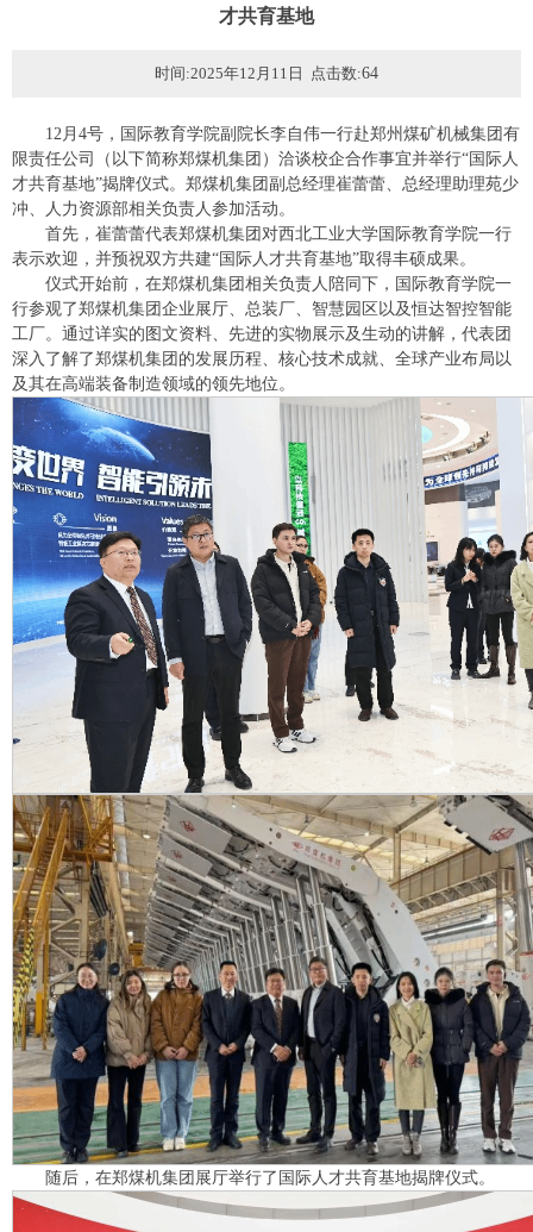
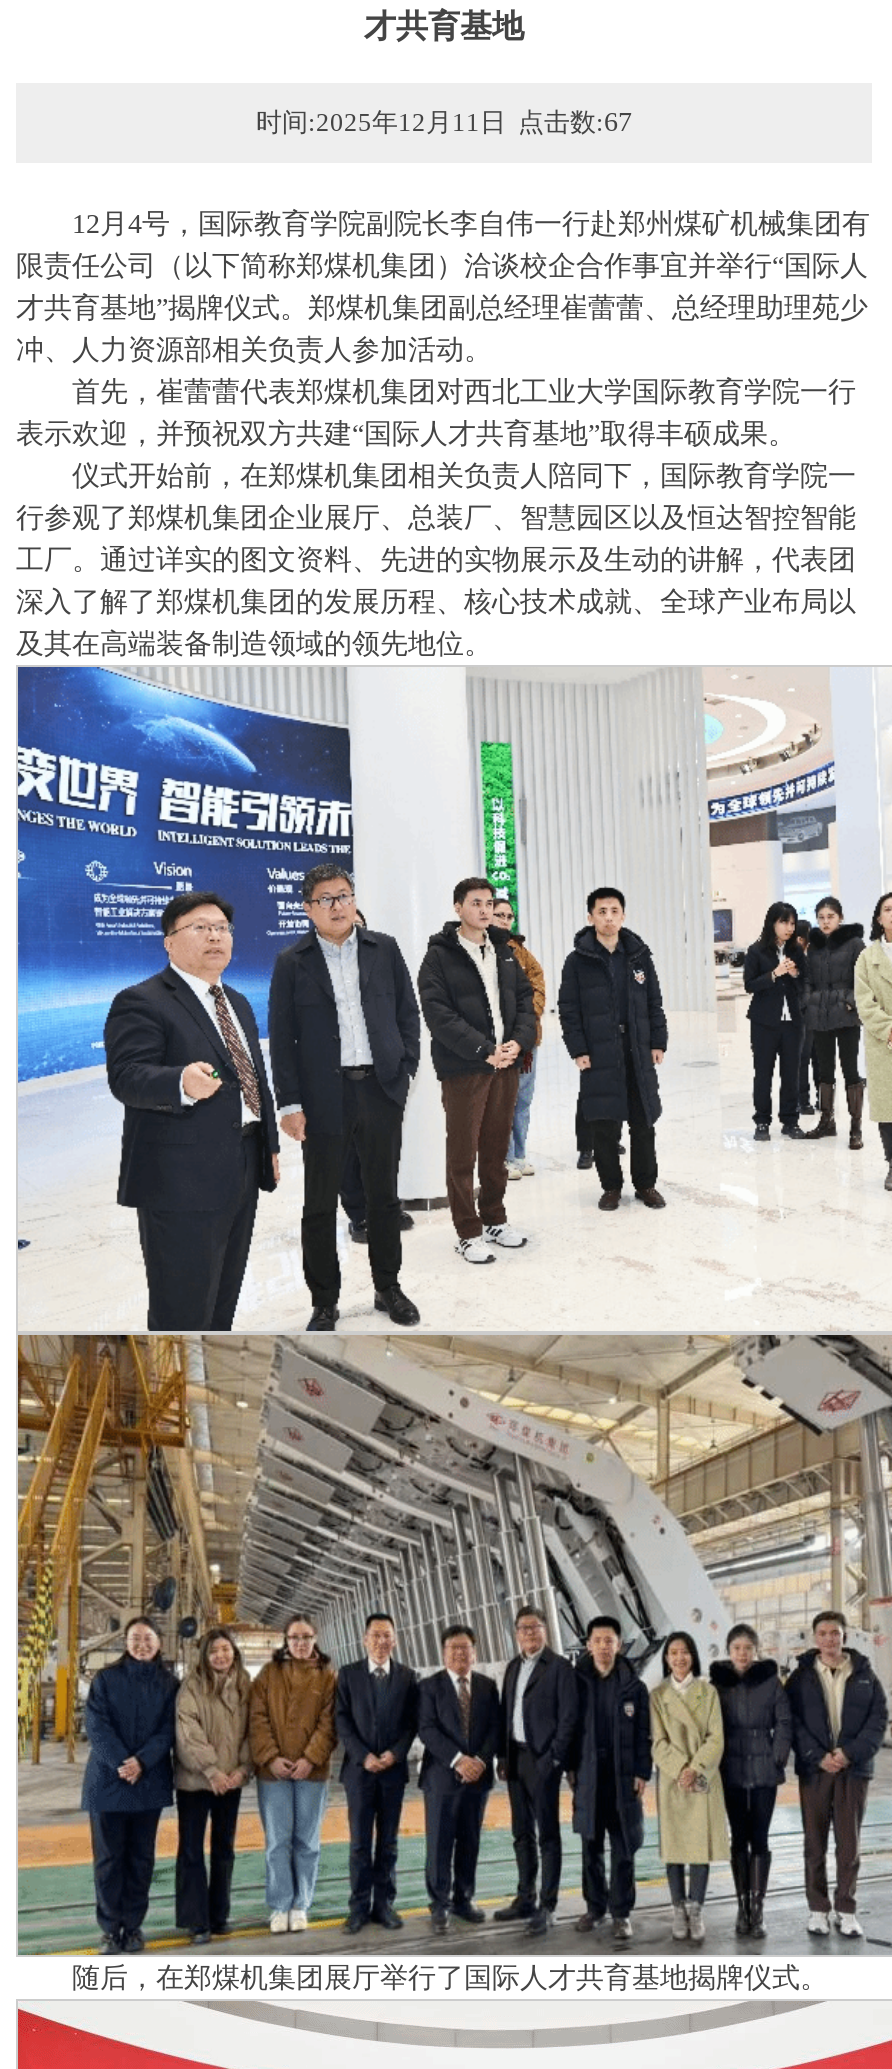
- 时间:2025年12月11日 点击数:64
+ 时间:2025年12月11日 点击数:67
